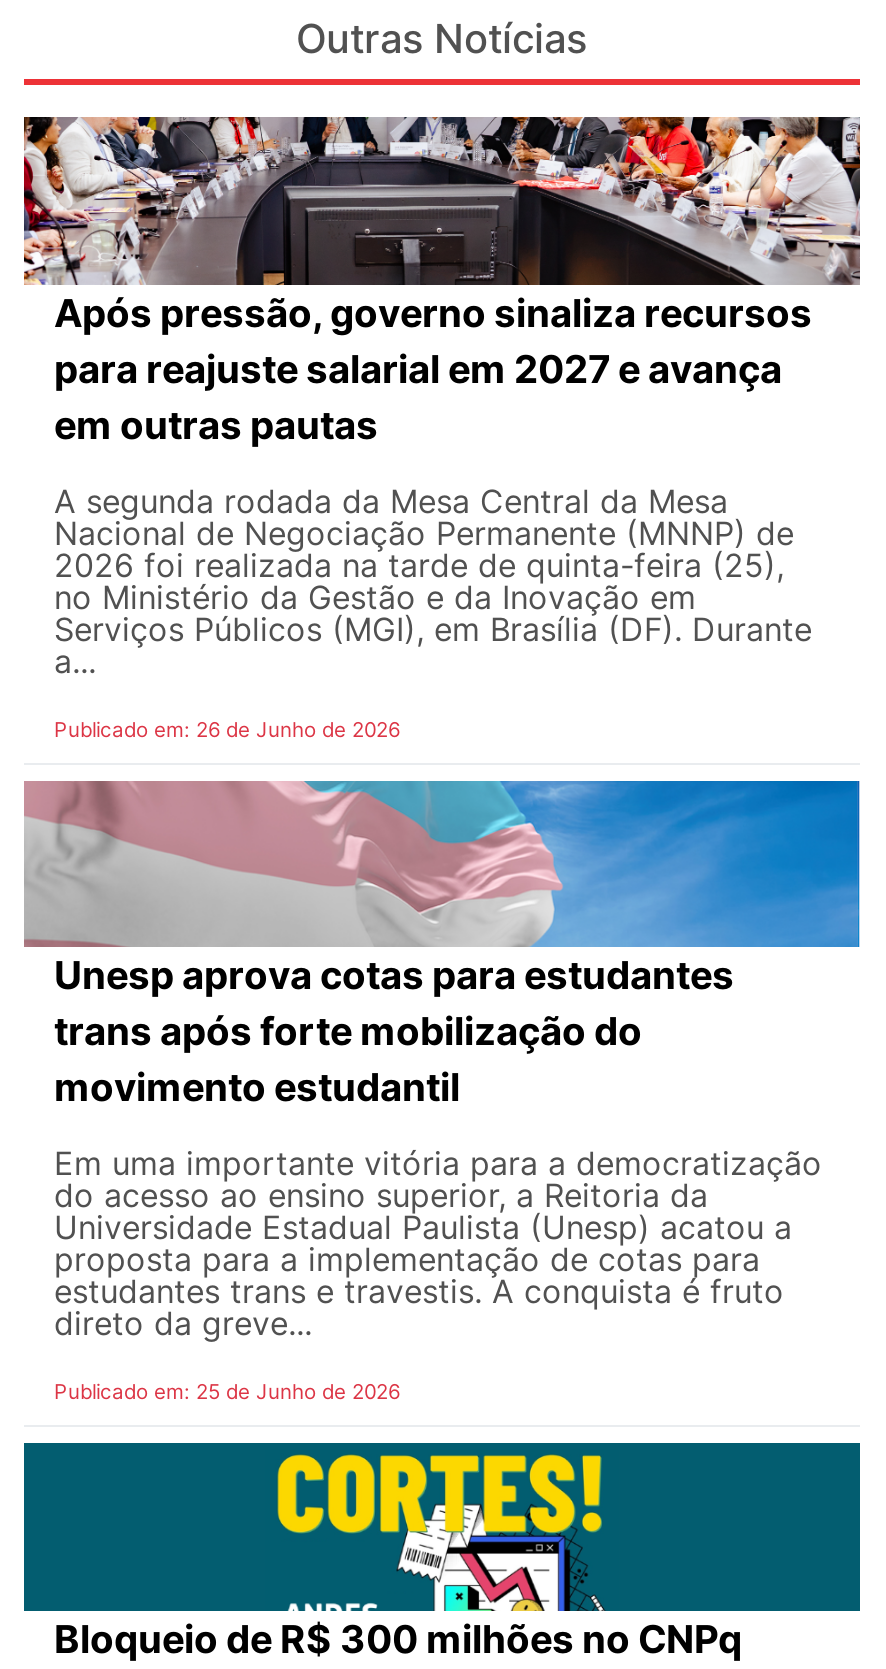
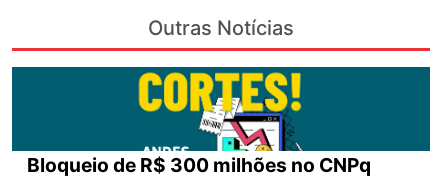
- [image]
- Após pressão, governo sinaliza recursos
- para reajuste salarial em 2027 e avança
- em outras pautas
- A segunda rodada da Mesa Central da Mesa
- Nacional de Negociação Permanente (MNNP) de
- 2026 foi realizada na tarde de quinta-feira (25),
- no Ministério da Gestão e da Inovação em
- Serviços Públicos (MGI), em Brasília (DF). Durante
- a...
- Publicado em: 26 de Junho de 2026

- [image]
- Unesp aprova cotas para estudantes
- trans após forte mobilização do
- movimento estudantil
- Em uma importante vitória para a democratização
- do acesso ao ensino superior, a Reitoria da
- Universidade Estadual Paulista (Unesp) acatou a
- proposta para a implementação de cotas para
- estudantes trans e travestis. A conquista é fruto
- direto da greve...
- Publicado em: 25 de Junho de 2026
